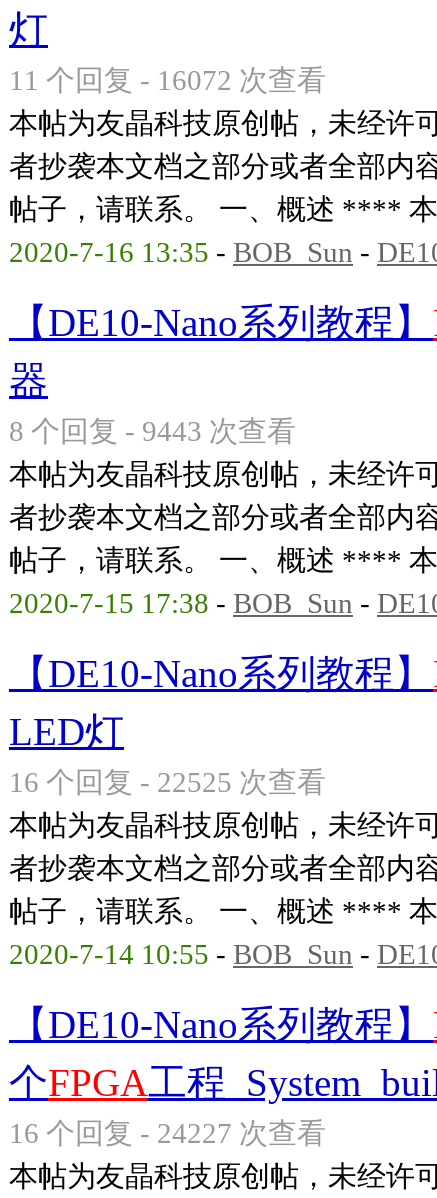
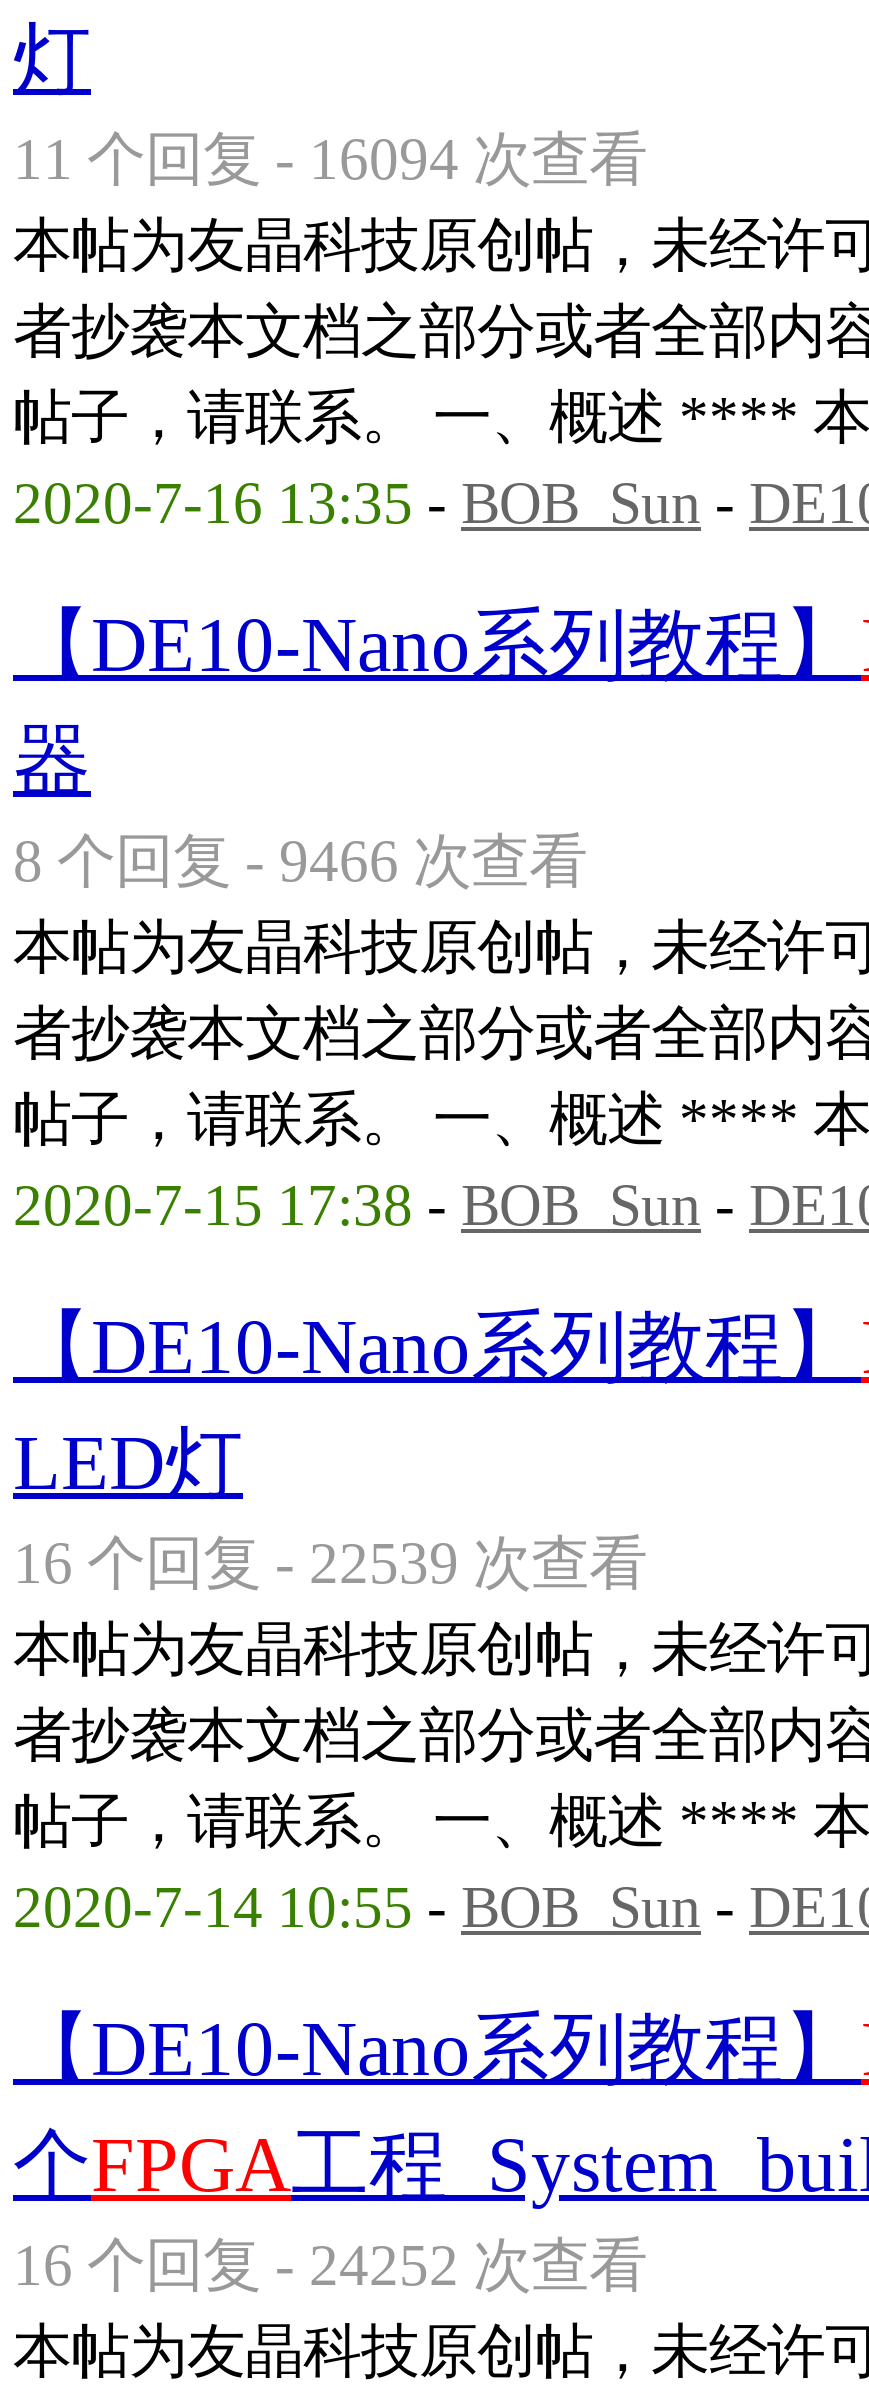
- 11 个回复 - 16072 次查看
+ 11 个回复 - 16094 次查看

- 8 个回复 - 9443 次查看
+ 8 个回复 - 9466 次查看

- 16 个回复 - 22525 次查看
+ 16 个回复 - 22539 次查看

- 16 个回复 - 24227 次查看
+ 16 个回复 - 24252 次查看
